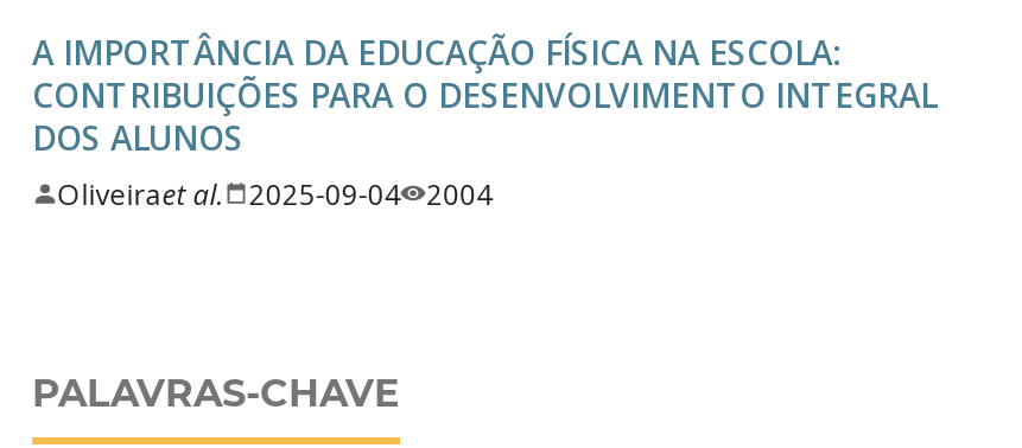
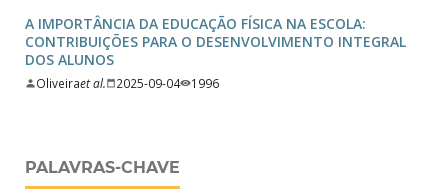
- Oliveiraet al. 2025-09-04 2004
+ Oliveiraet al. 2025-09-04 1996
